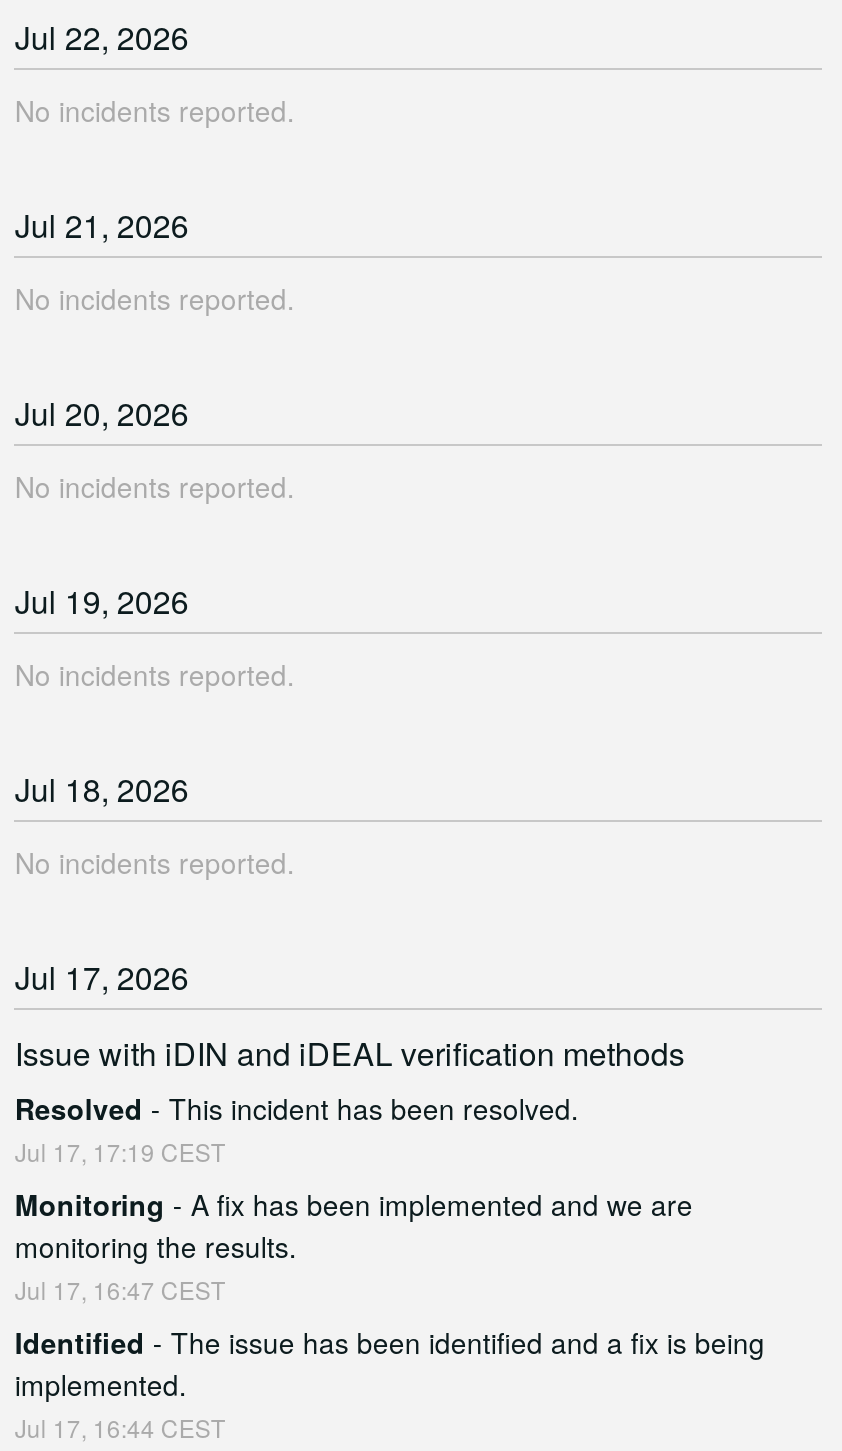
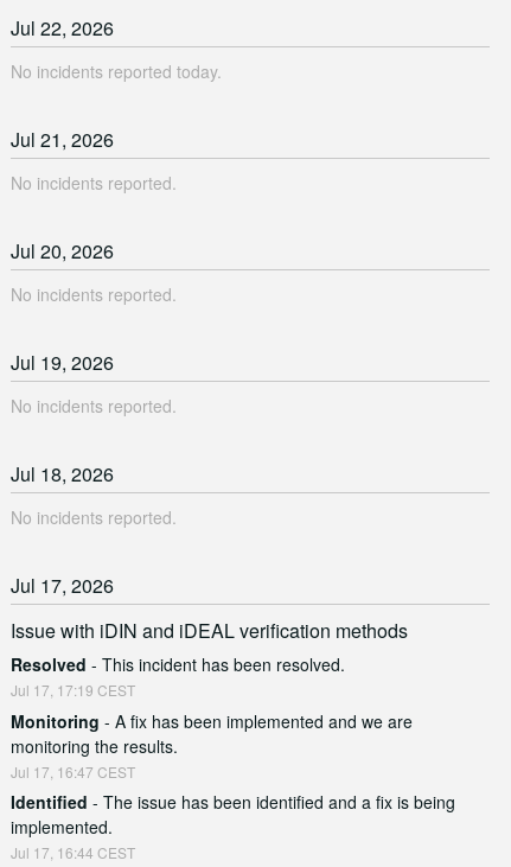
- No incidents reported.
+ No incidents reported today.
